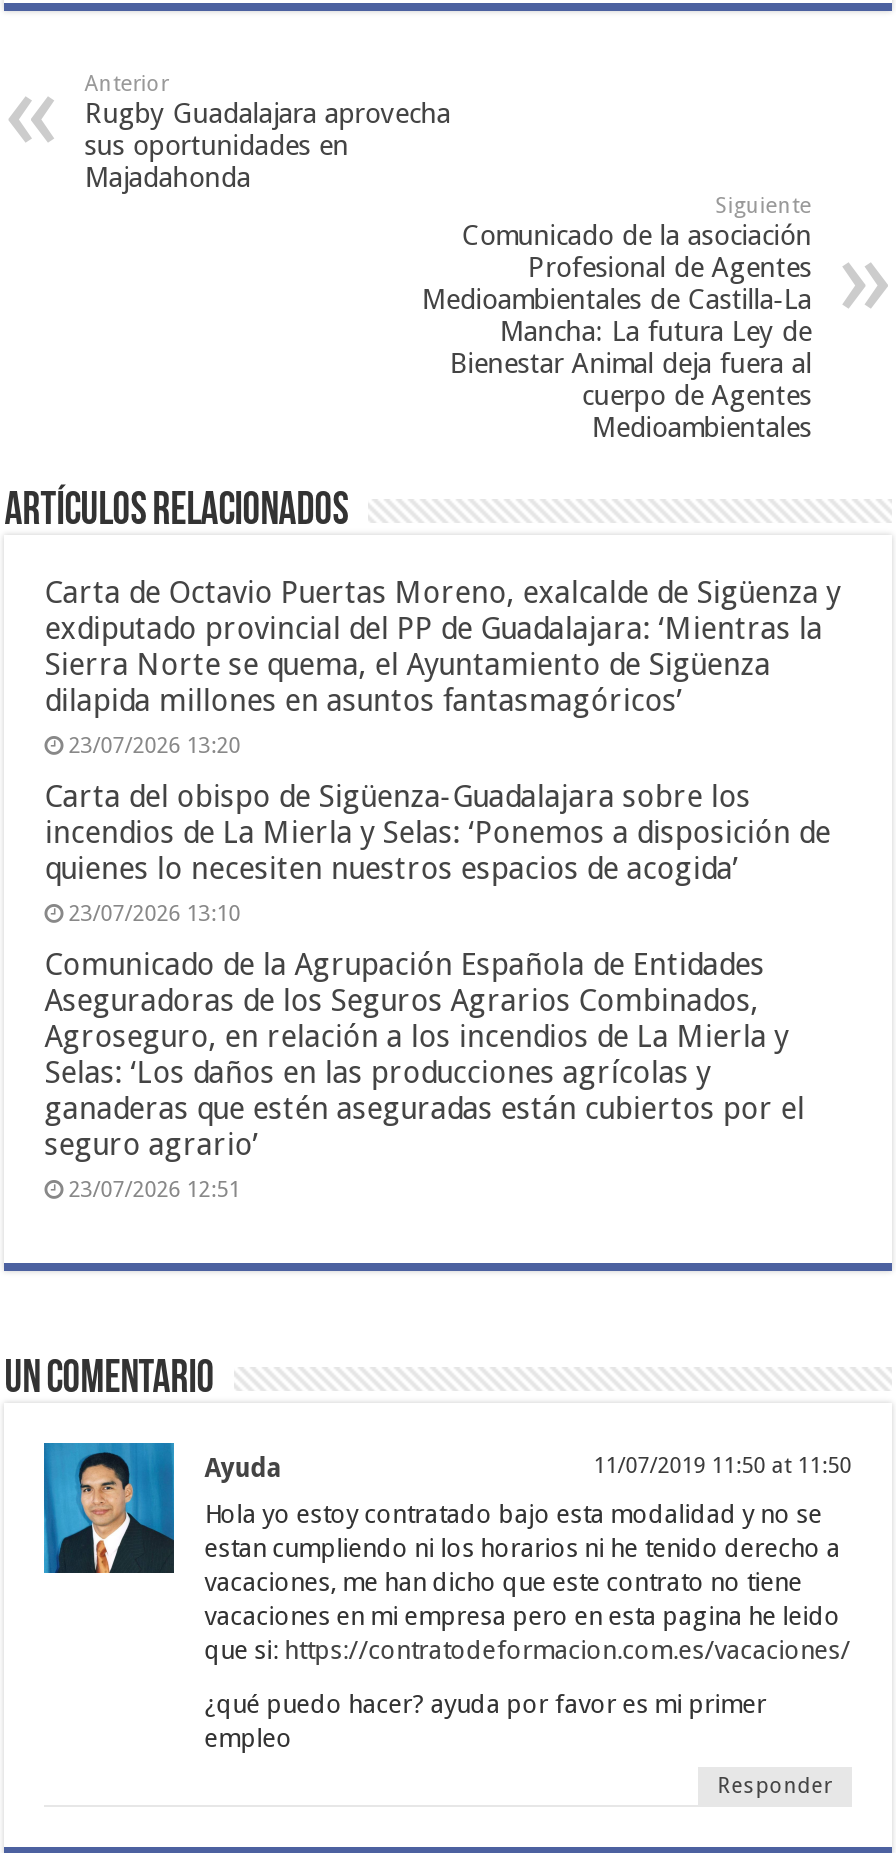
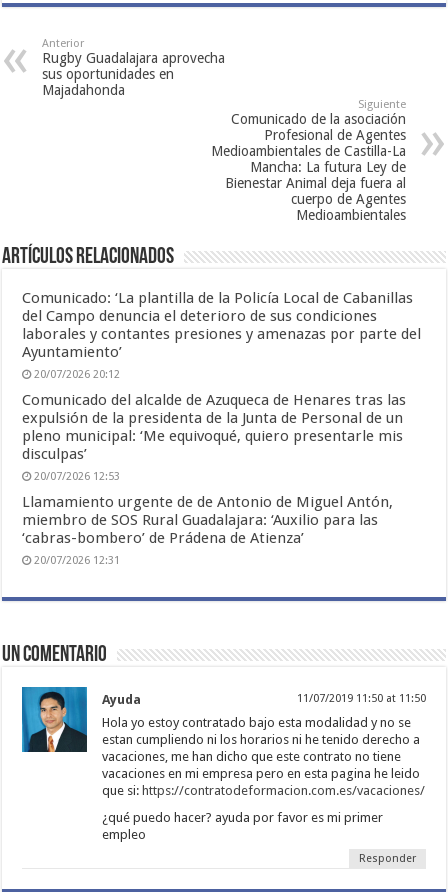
- Carta de Octavio Puertas Moreno, exalcalde de Sigüenza y
- exdiputado provincial del PP de Guadalajara: ‘Mientras la
- Sierra Norte se quema, el Ayuntamiento de Sigüenza
- dilapida millones en asuntos fantasmagóricos’
- 23/07/2026 13:20
+ Comunicado: ‘La plantilla de la Policía Local de Cabanillas
+ del Campo denuncia el deterioro de sus condiciones
+ laborales y contantes presiones y amenazas por parte del
+ Ayuntamiento’
+ 20/07/2026 20:12

- Carta del obispo de Sigüenza-Guadalajara sobre los
- incendios de La Mierla y Selas: ‘Ponemos a disposición de
- quienes lo necesiten nuestros espacios de acogida’
- 23/07/2026 13:10
+ Comunicado del alcalde de Azuqueca de Henares tras las
+ expulsión de la presidenta de la Junta de Personal de un
+ pleno municipal: ‘Me equivoqué, quiero presentarle mis
+ disculpas’
+ 20/07/2026 12:53

- Comunicado de la Agrupación Española de Entidades
- Aseguradoras de los Seguros Agrarios Combinados,
- Agroseguro, en relación a los incendios de La Mierla y
- Selas: ‘Los daños en las producciones agrícolas y
- ganaderas que estén aseguradas están cubiertos por el
- seguro agrario’
- 23/07/2026 12:51
+ Llamamiento urgente de de Antonio de Miguel Antón,
+ miembro de SOS Rural Guadalajara: ‘Auxilio para las
+ ‘cabras-bombero’ de Prádena de Atienza’
+ 20/07/2026 12:31
